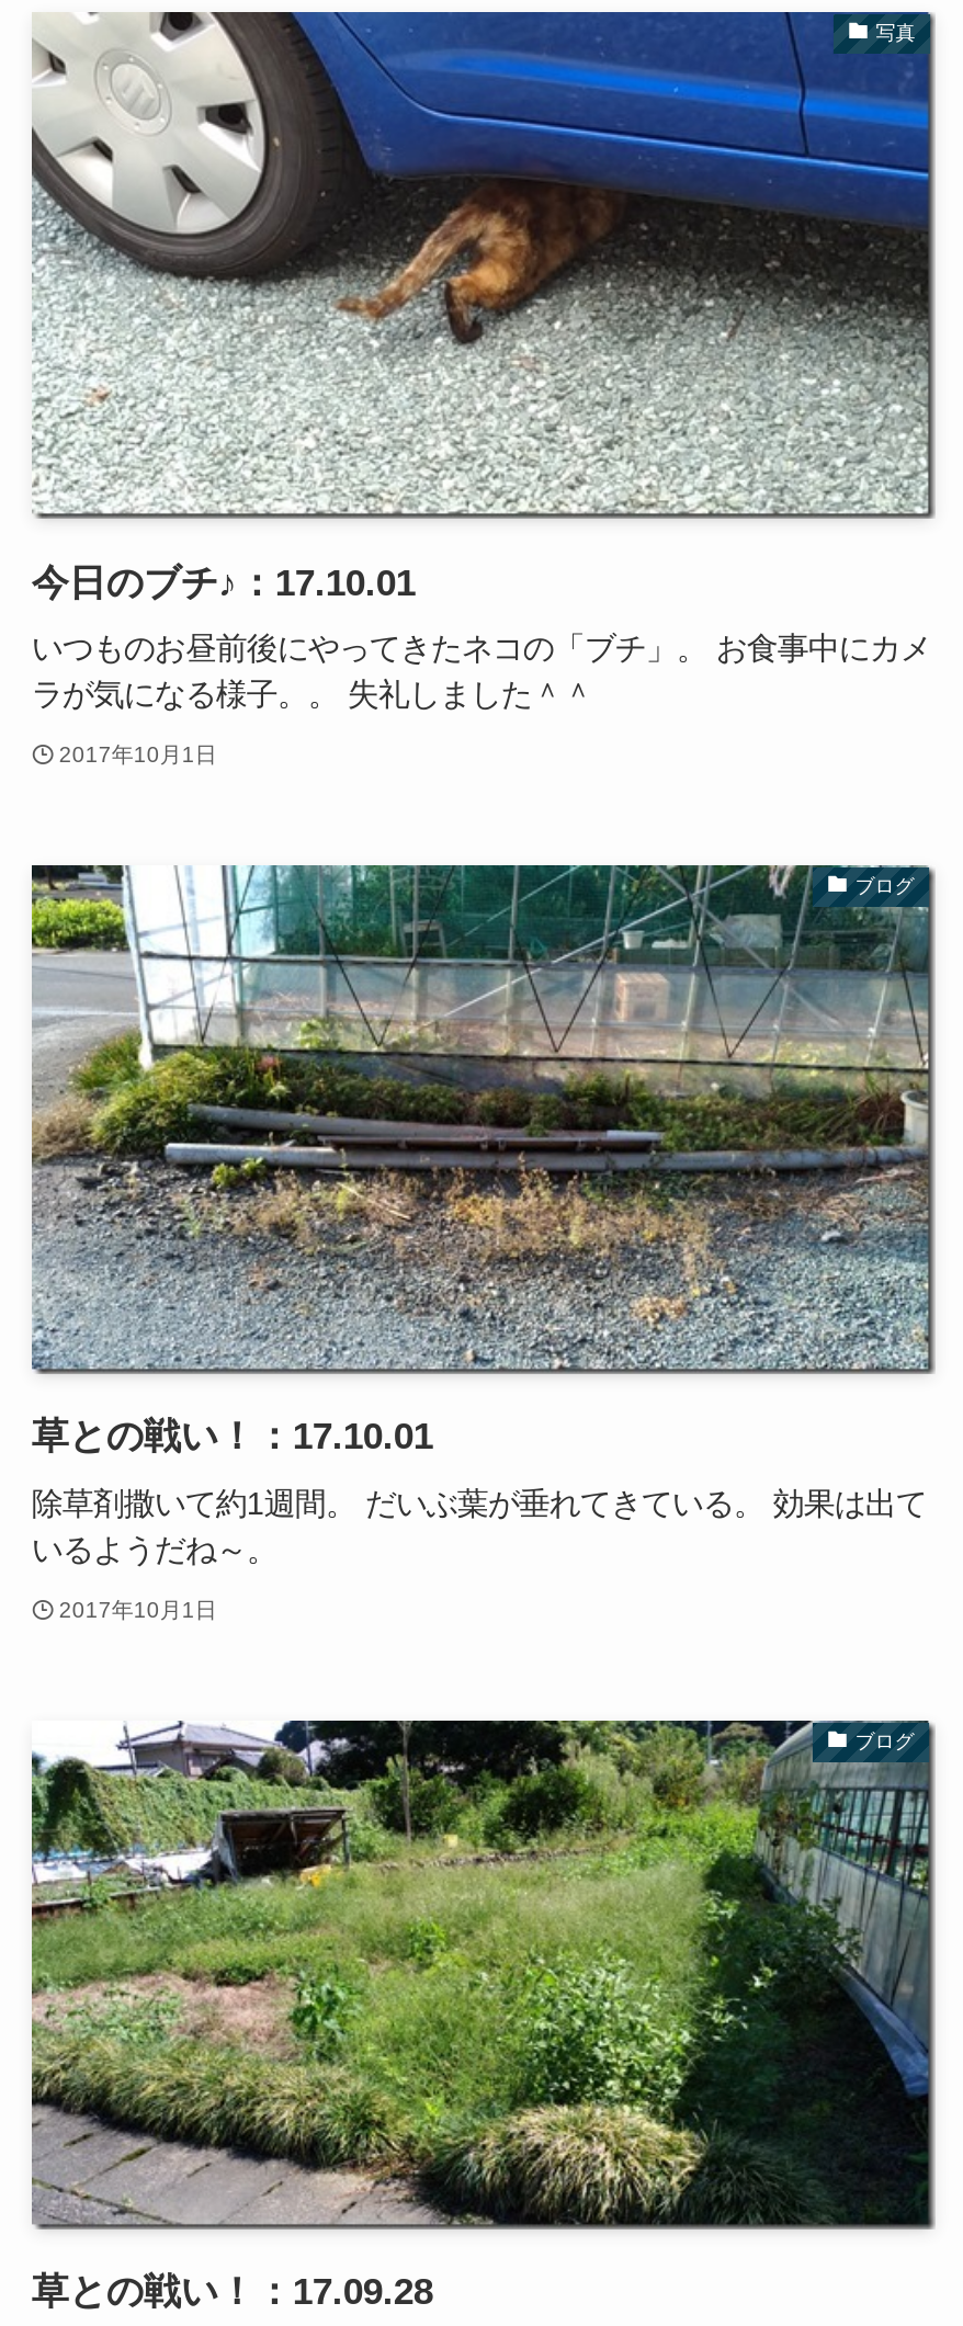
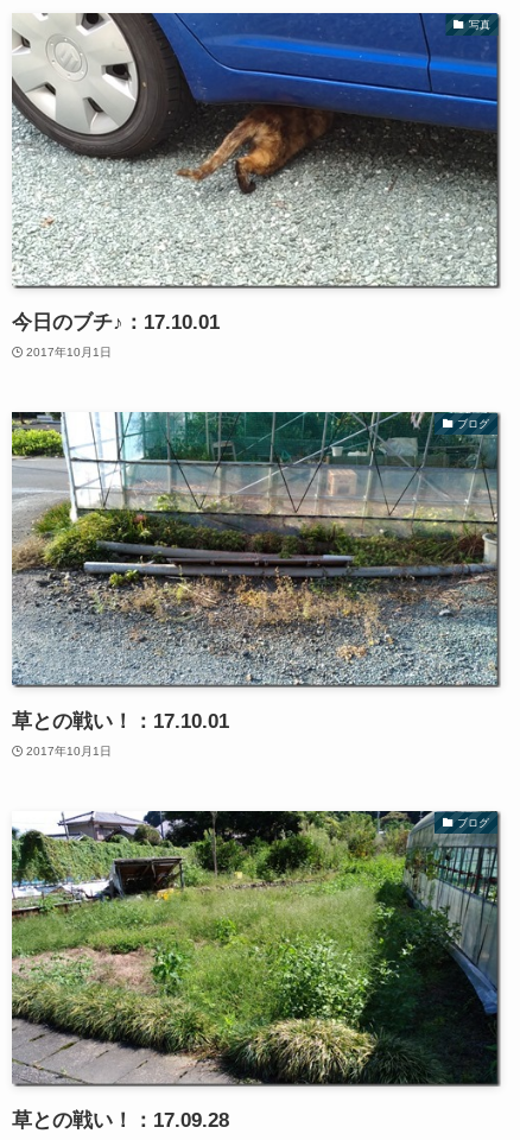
- いつものお昼前後にやってきたネコの「ブチ」。 お食事中にカメ
- ラが気になる様子。。 失礼しました＾＾

- 除草剤撒いて約1週間。 だいぶ葉が垂れてきている。 効果は出て
- いるようだね～。
